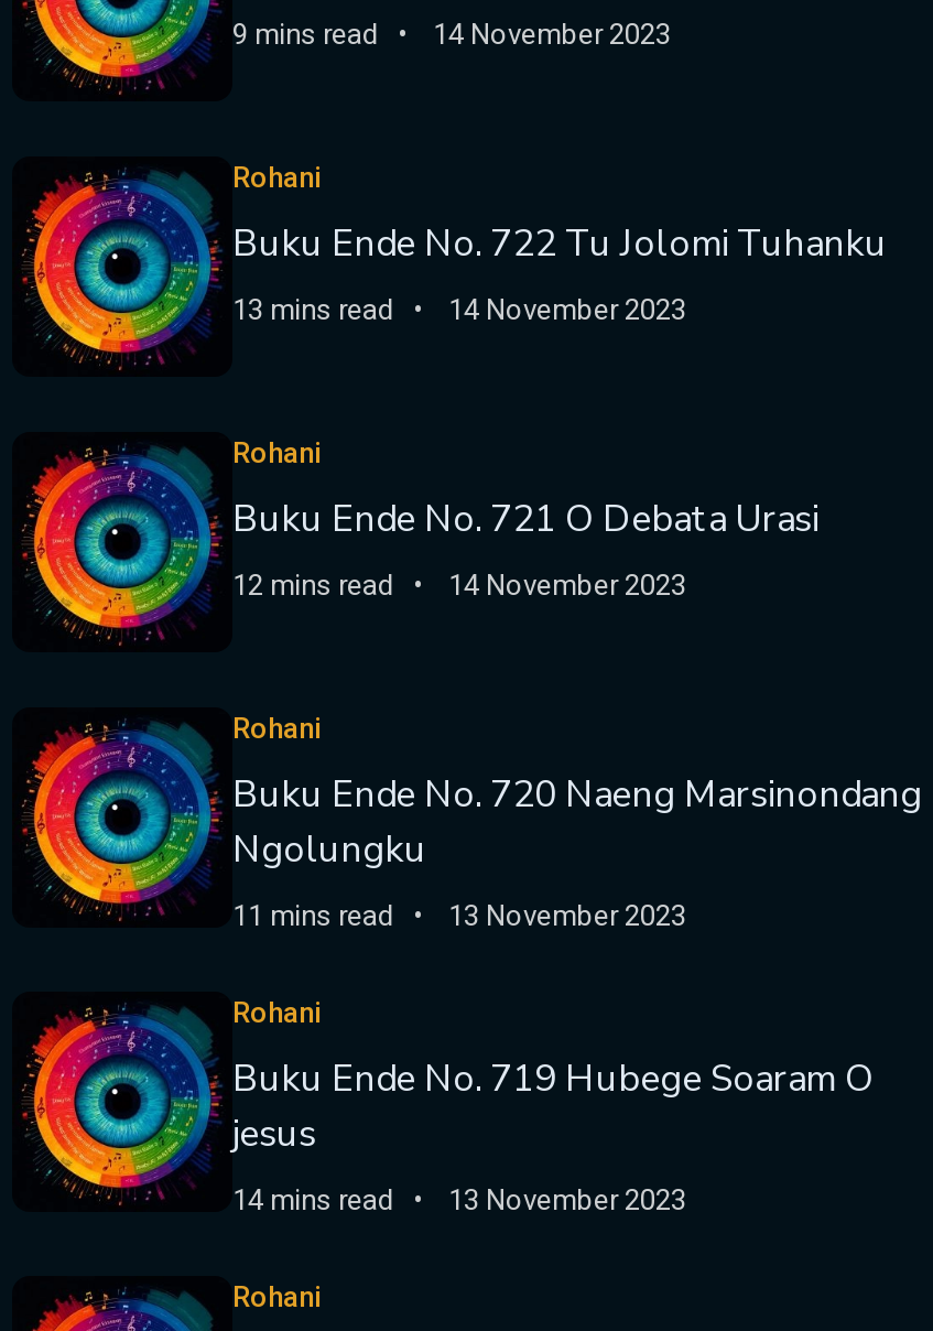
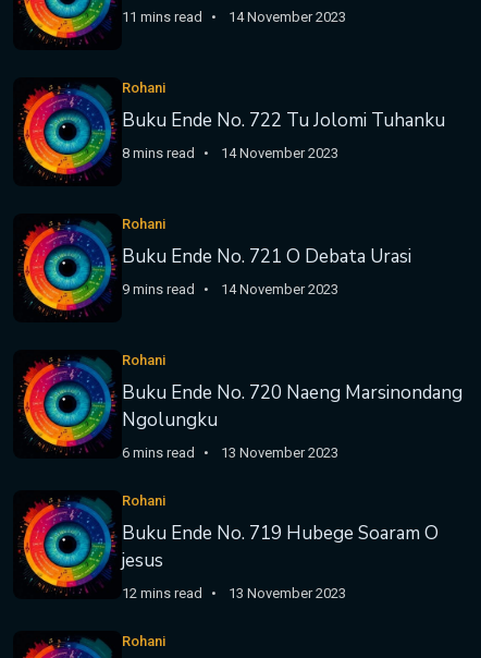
- 9 mins read 14 November 2023
+ 11 mins read 14 November 2023

- 13 mins read 14 November 2023
+ 8 mins read 14 November 2023

- 12 mins read 14 November 2023
+ 9 mins read 14 November 2023

- 11 mins read 13 November 2023
+ 6 mins read 13 November 2023

- 14 mins read 13 November 2023
+ 12 mins read 13 November 2023
